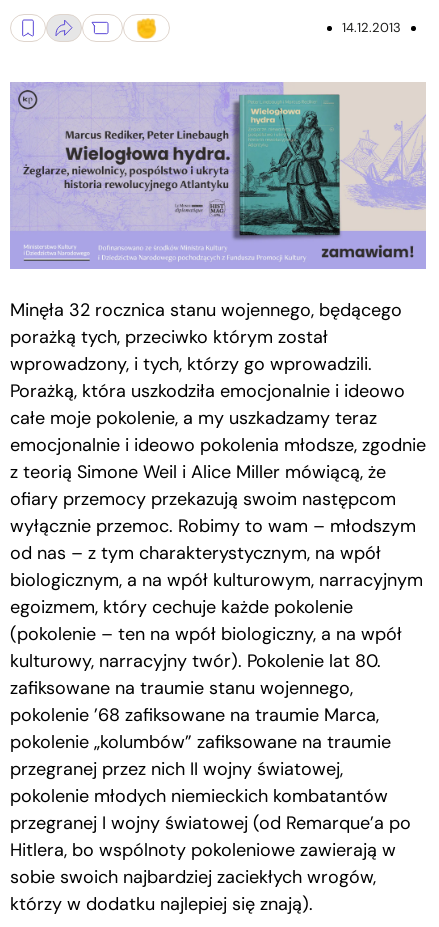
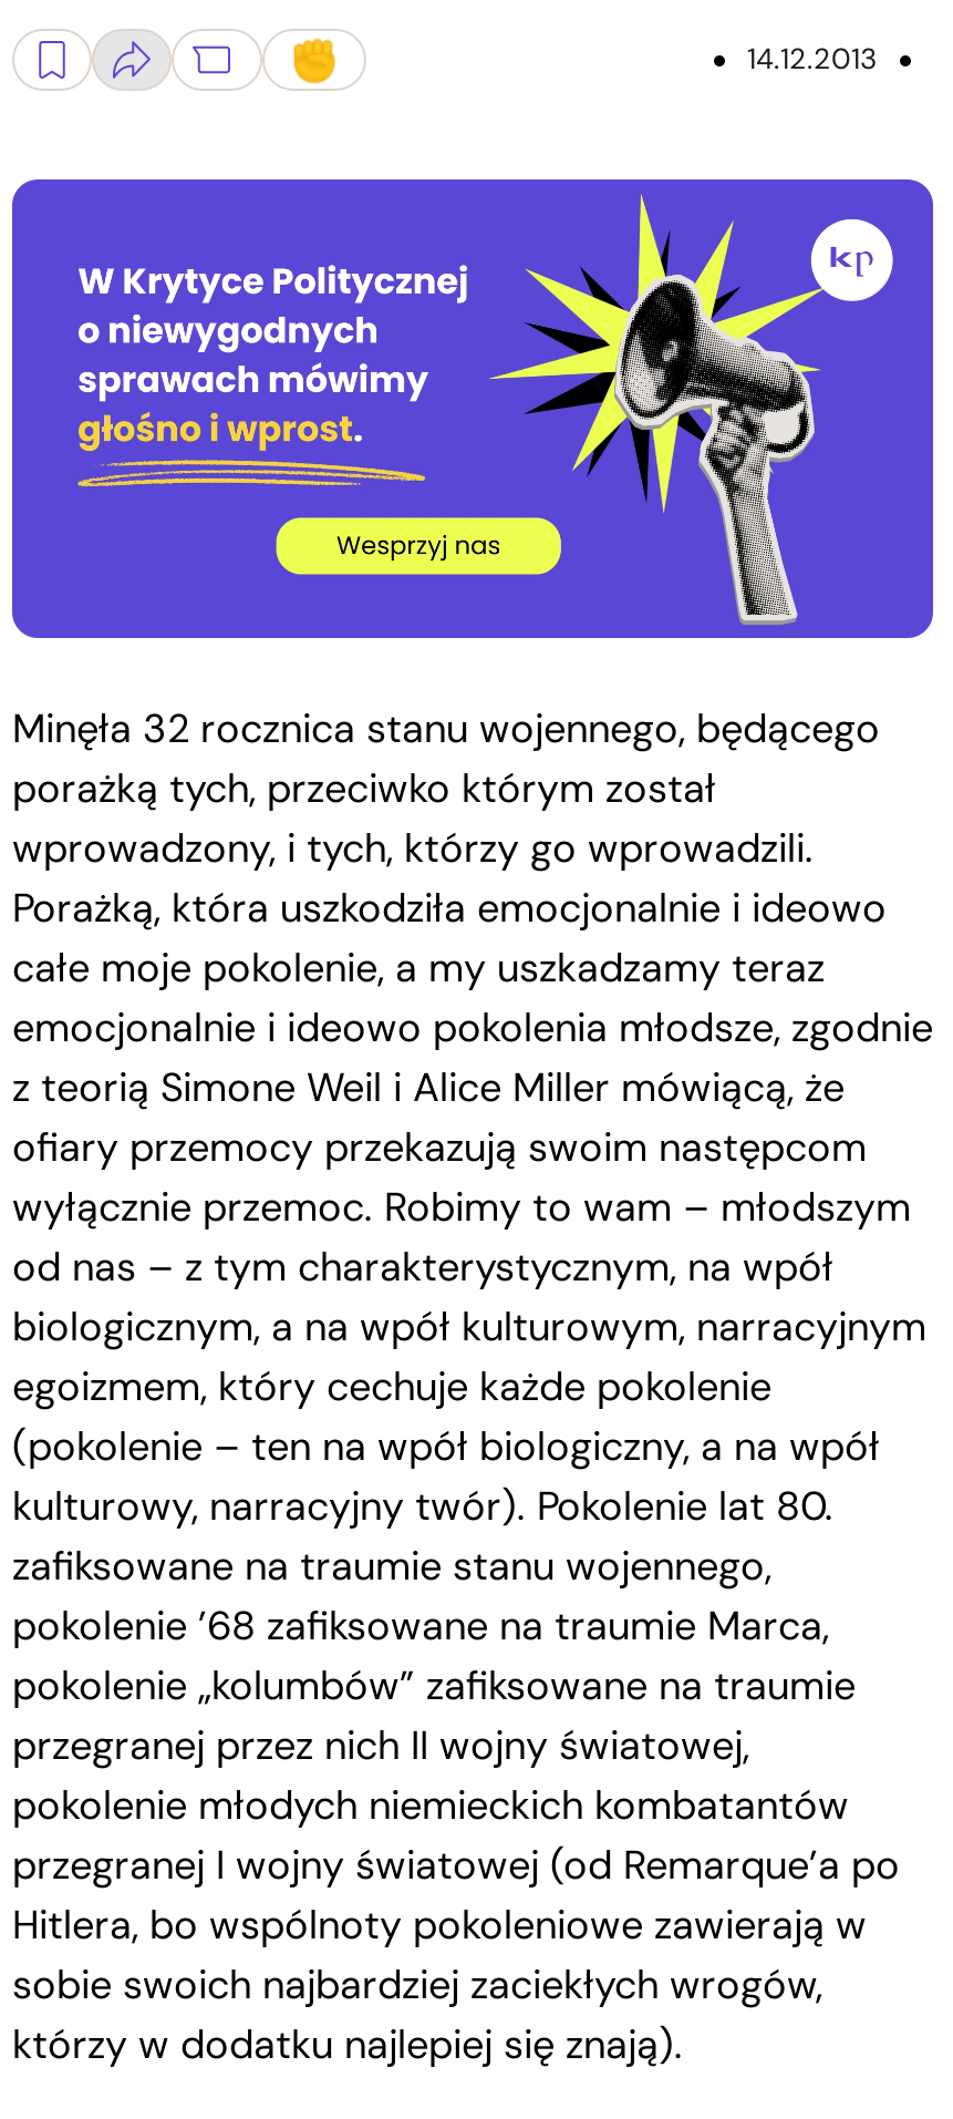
- [image]
+ [image]
